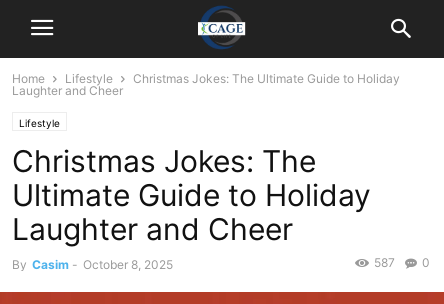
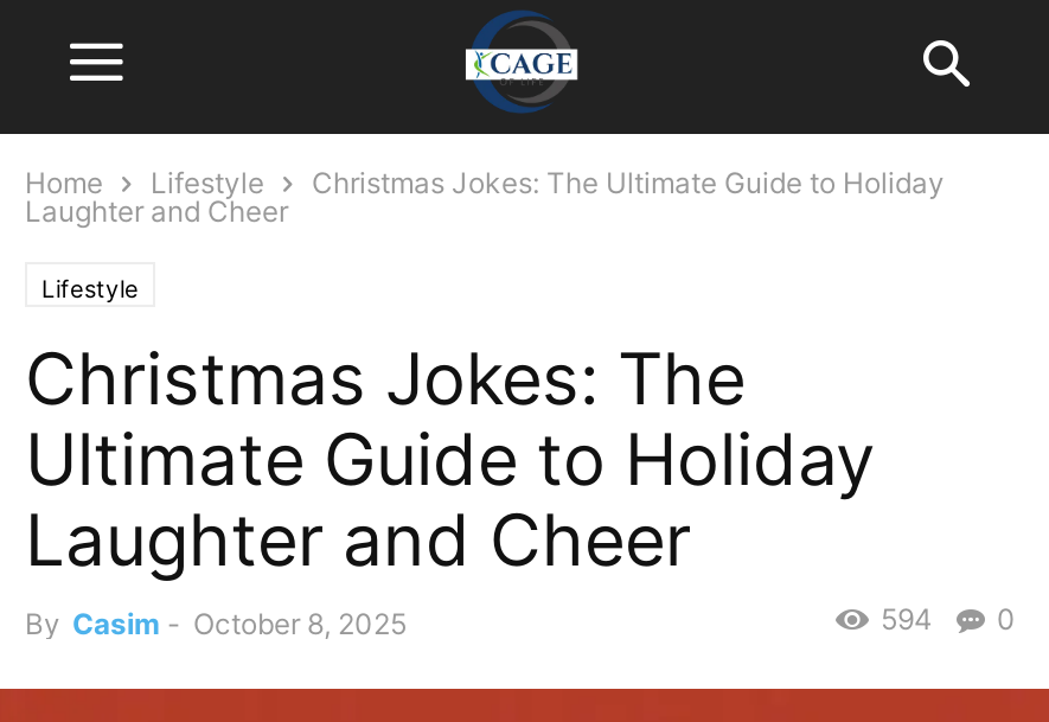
- 587 0
+ 594 0
